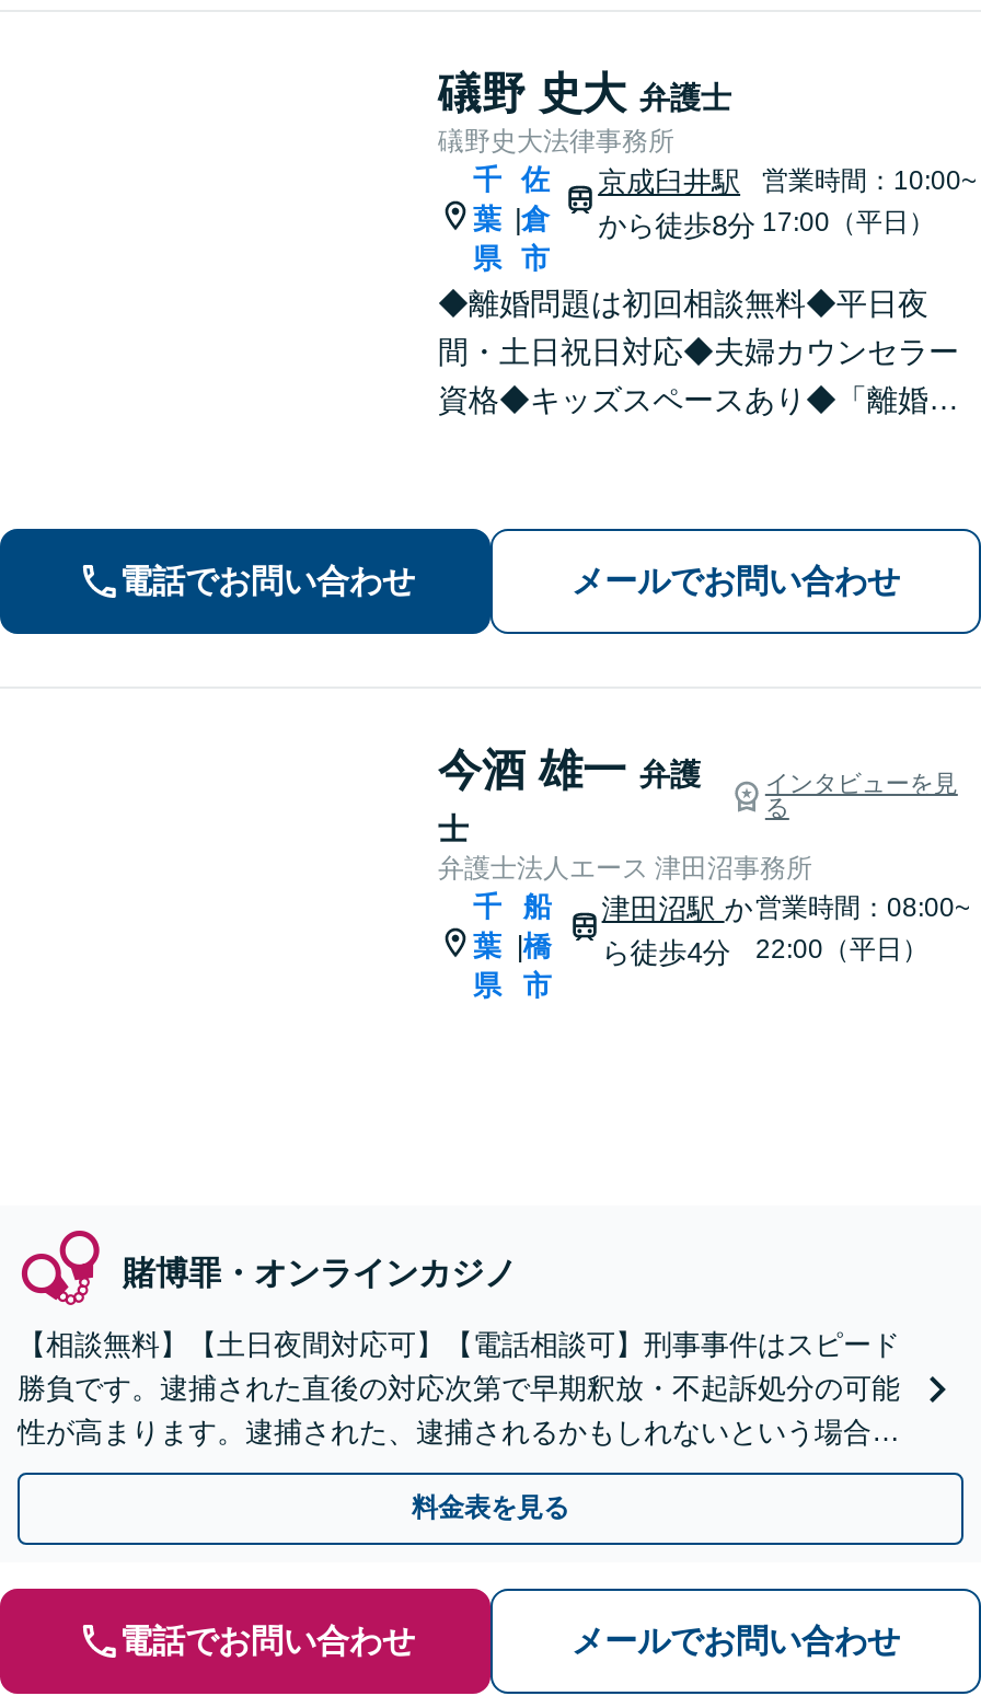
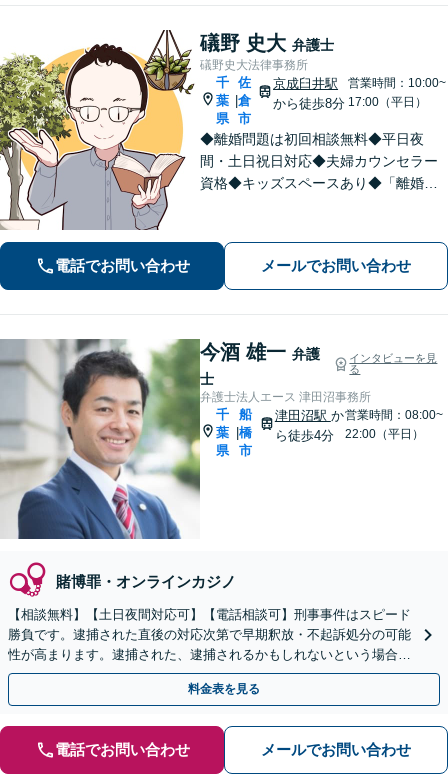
+ [image]

+ [image]
